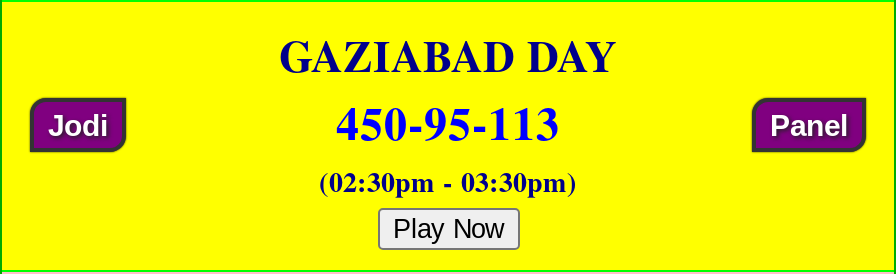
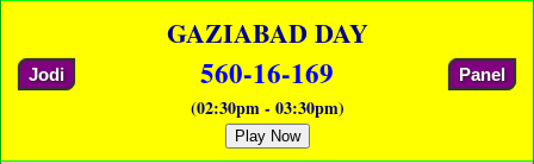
- 450-95-113
+ 560-16-169
